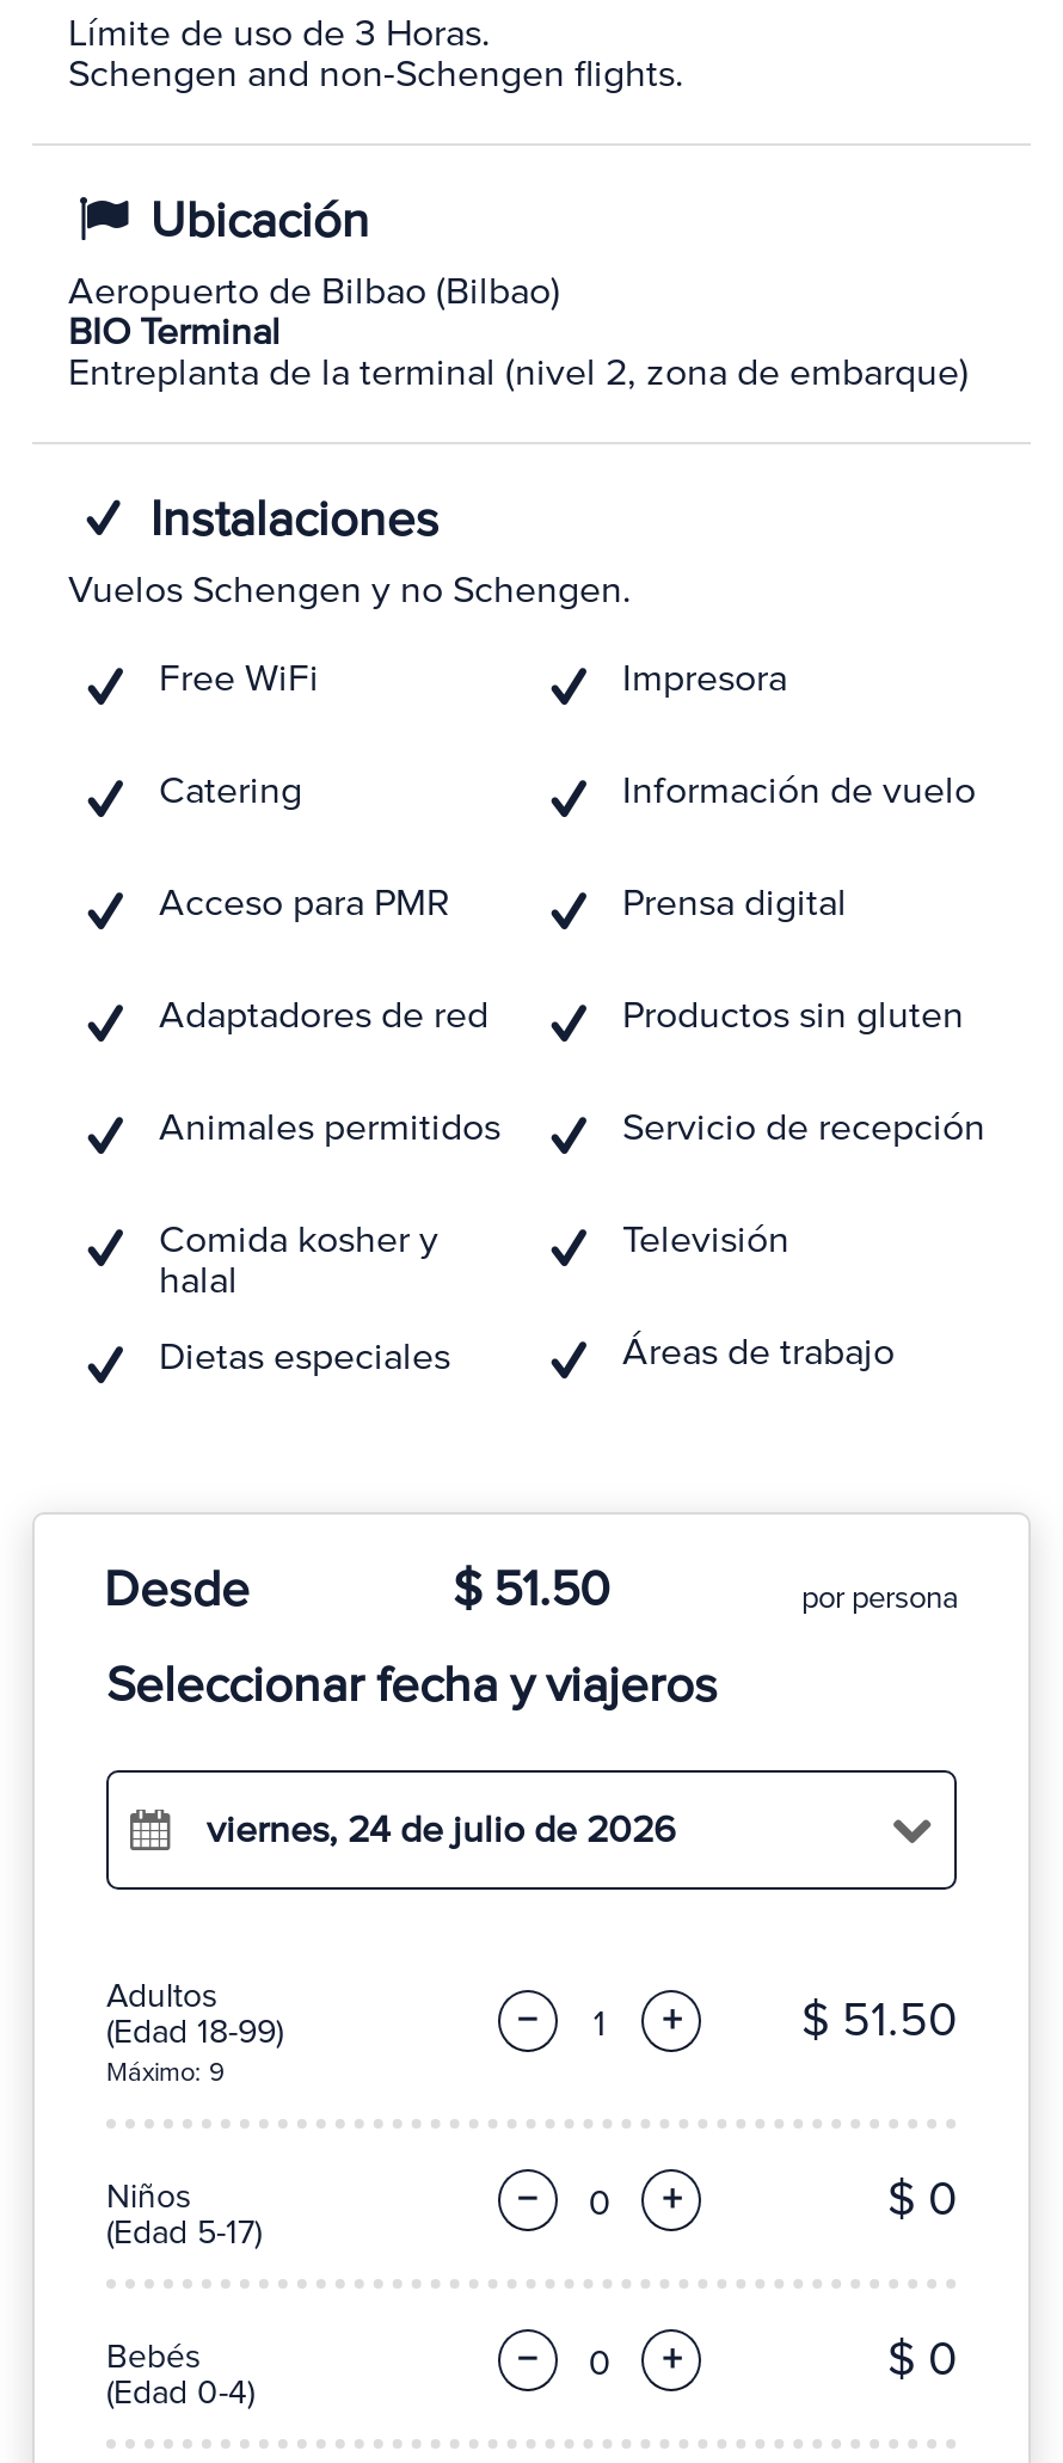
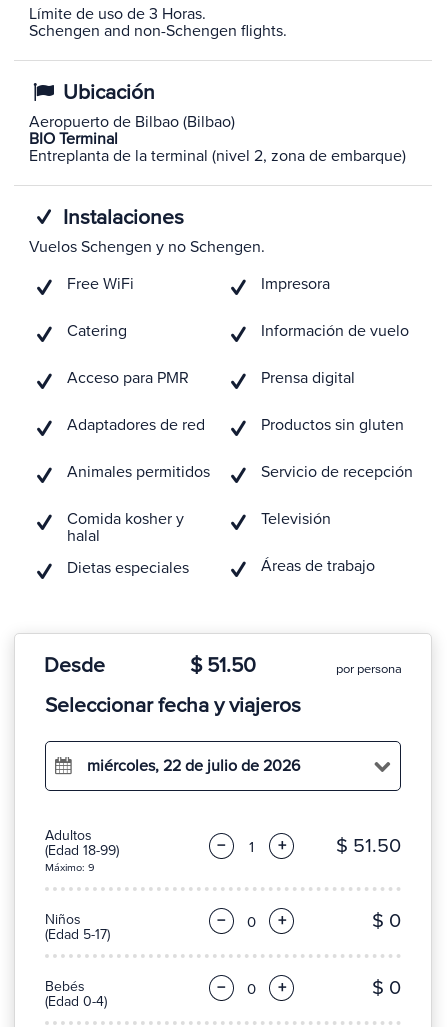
- viernes, 24 de julio de 2026
+ miércoles, 22 de julio de 2026
